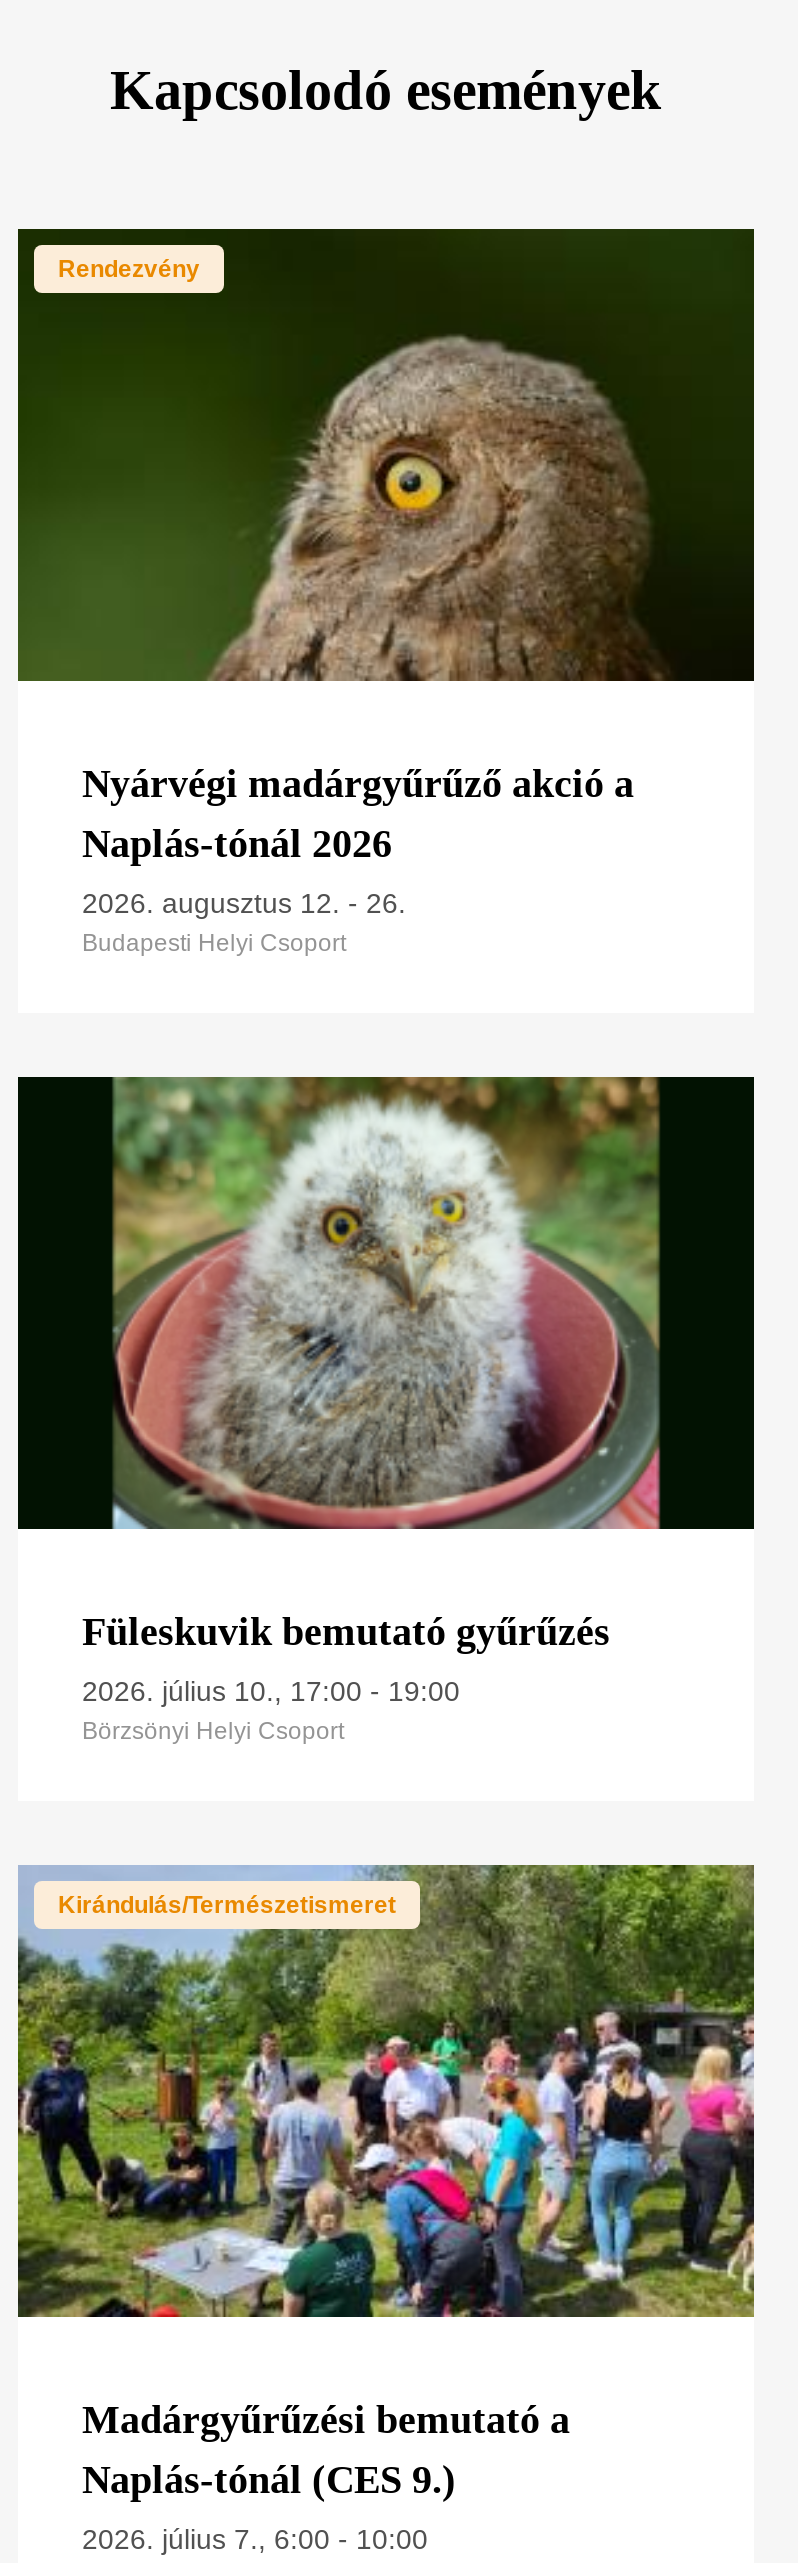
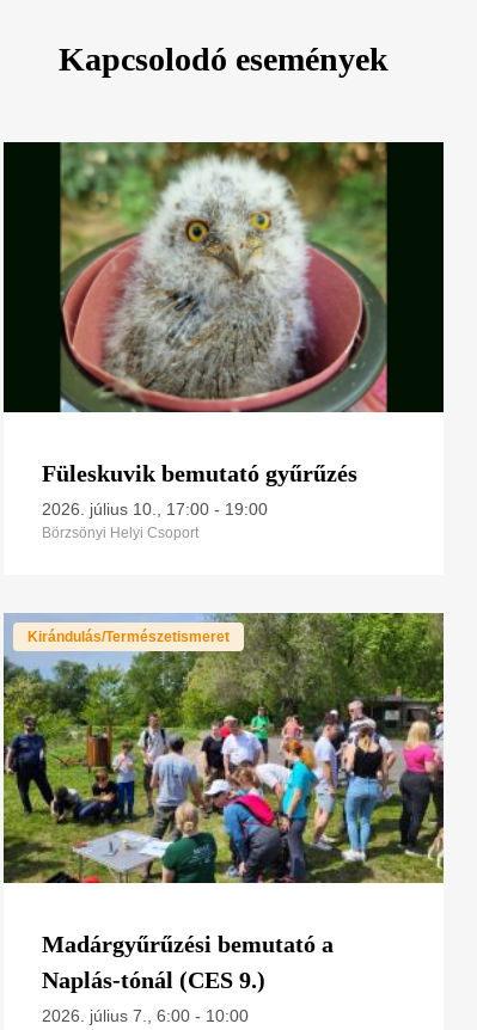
- [image]
- Rendezvény

- Nyárvégi madárgyűrűző akció a
- Naplás-tónál 2026
- 2026. augusztus 12. - 26.
- Budapesti Helyi Csoport
